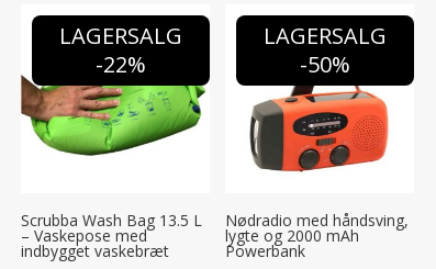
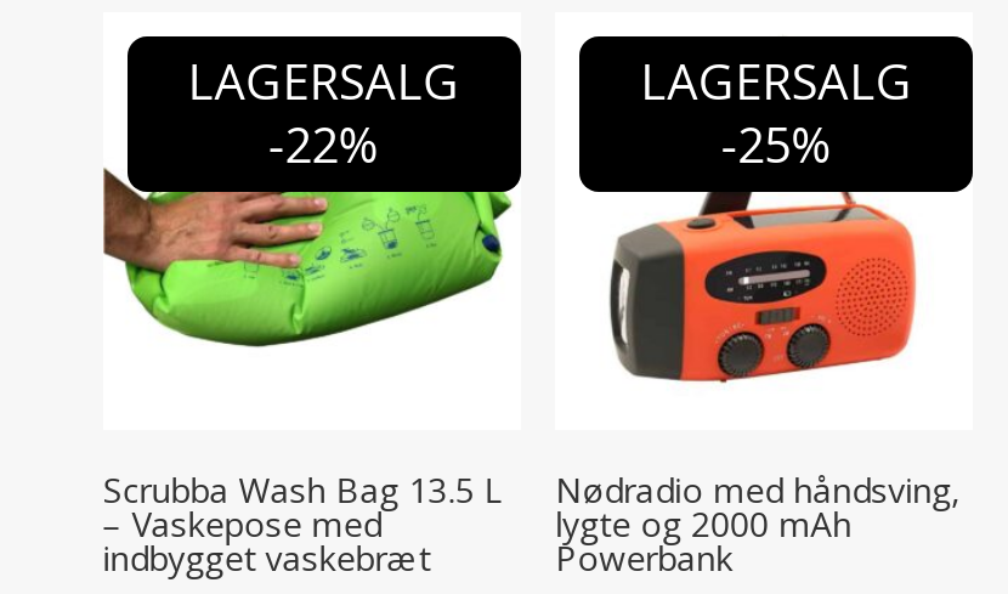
- -50%
+ -25%
